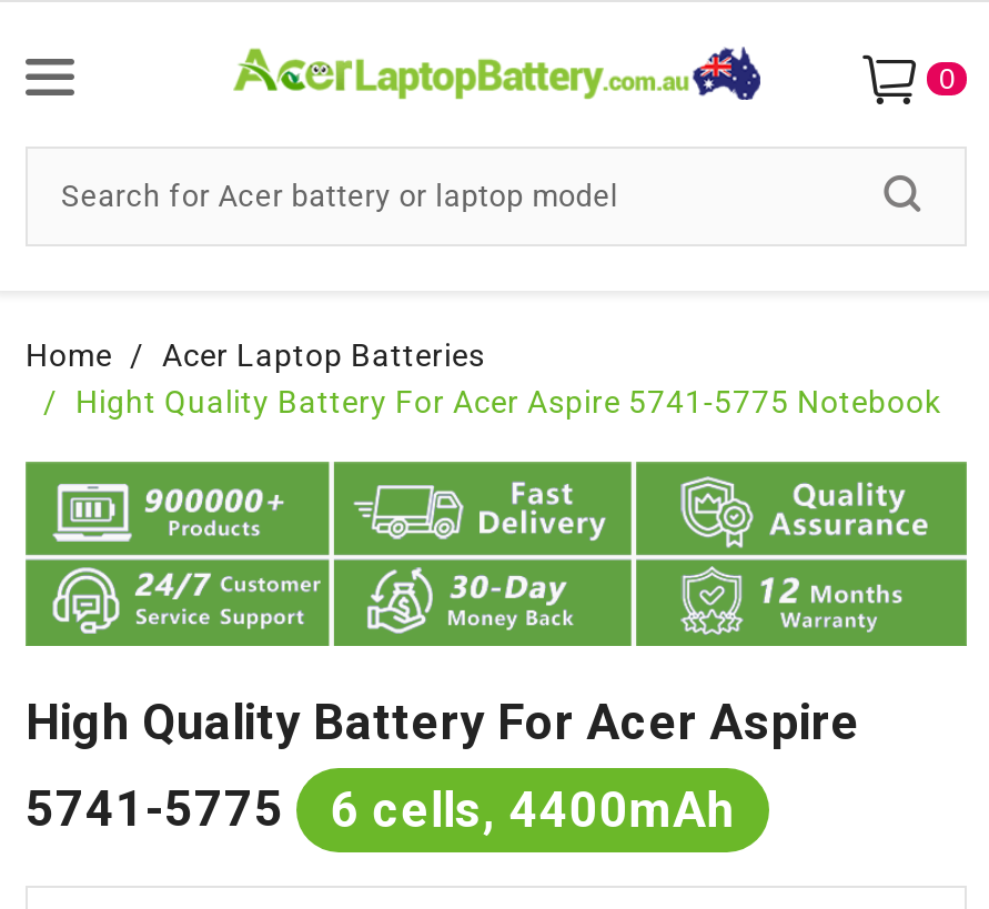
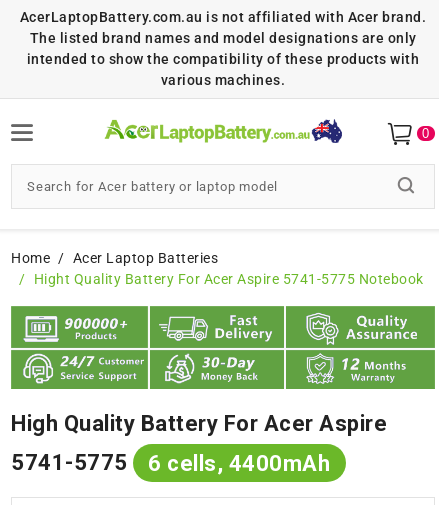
+ AcerLaptopBattery.com.au is not affiliated with Acer brand.
+ The listed brand names and model designations are only
+ intended to show the compatibility of these products with
+ various machines.
